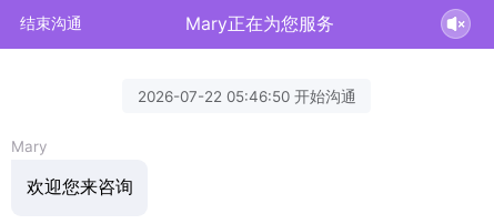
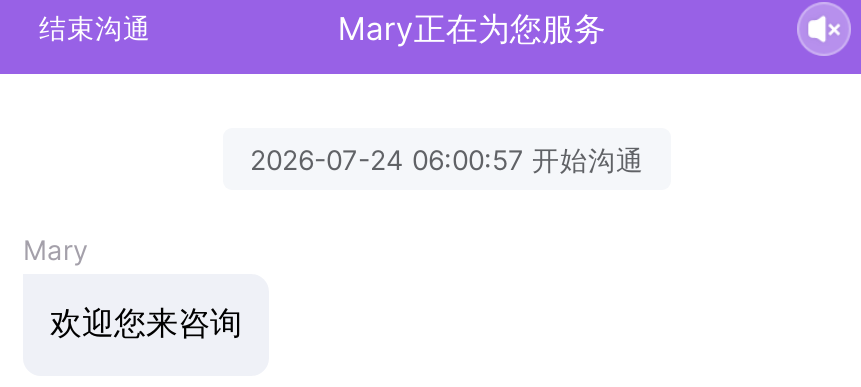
- 2026-07-22 05:46:50 开始沟通
+ 2026-07-24 06:00:57 开始沟通
